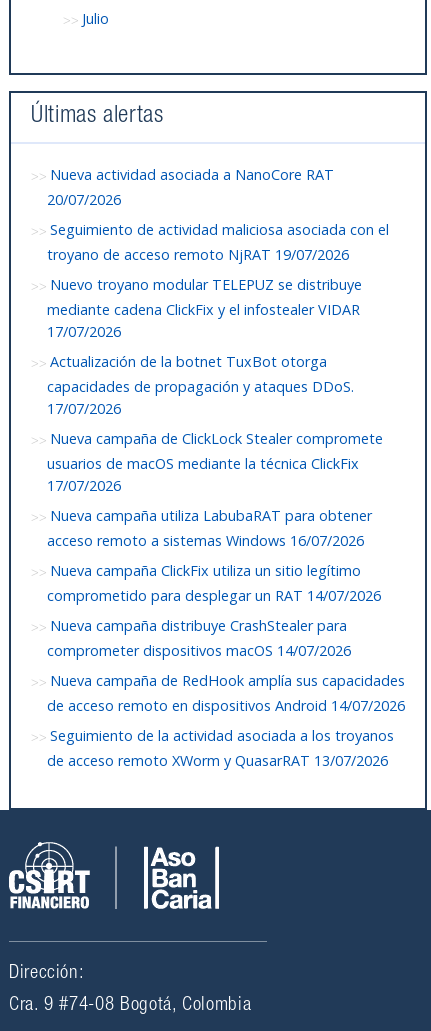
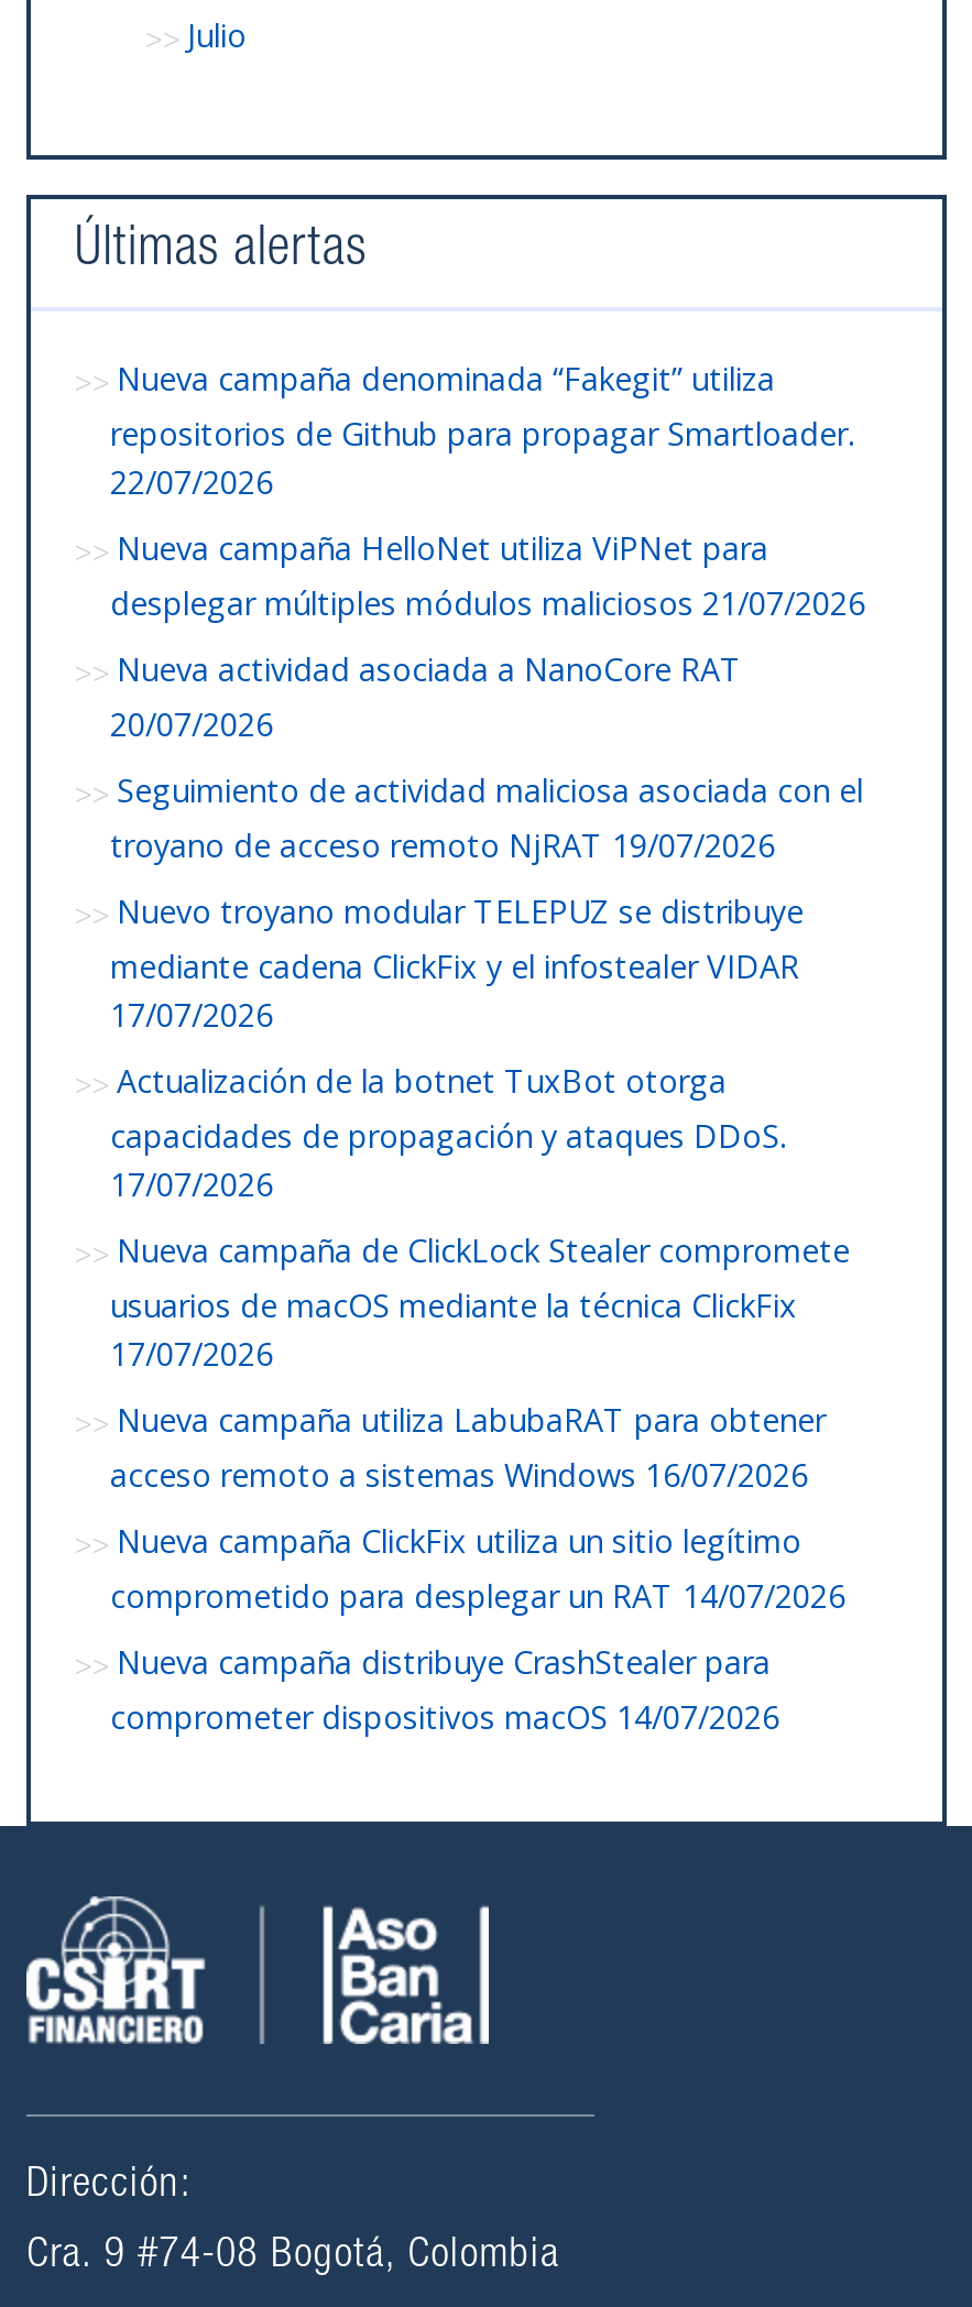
+ Nueva campaña denominada “Fakegit” utiliza
+ repositorios de Github para propagar Smartloader.
+ 22/07/2026
+ Nueva campaña HelloNet utiliza ViPNet para
+ desplegar múltiples módulos maliciosos 21/07/2026

moved down: Nueva actividad asociada a NanoCore RAT | 20/07/2026 | Seguimiento de actividad maliciosa asociada con el | ... | Nueva campaña distribuye CrashStealer para | comprometer dispositivos macOS 14/07/2026

- Nueva campaña de RedHook amplía sus capacidades
- de acceso remoto en dispositivos Android 14/07/2026
- Seguimiento de la actividad asociada a los troyanos
- de acceso remoto XWorm y QuasarRAT 13/07/2026
